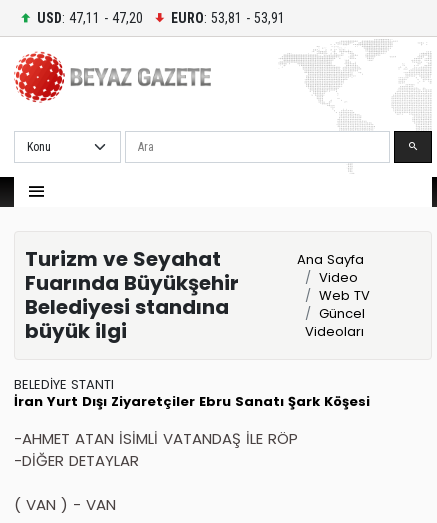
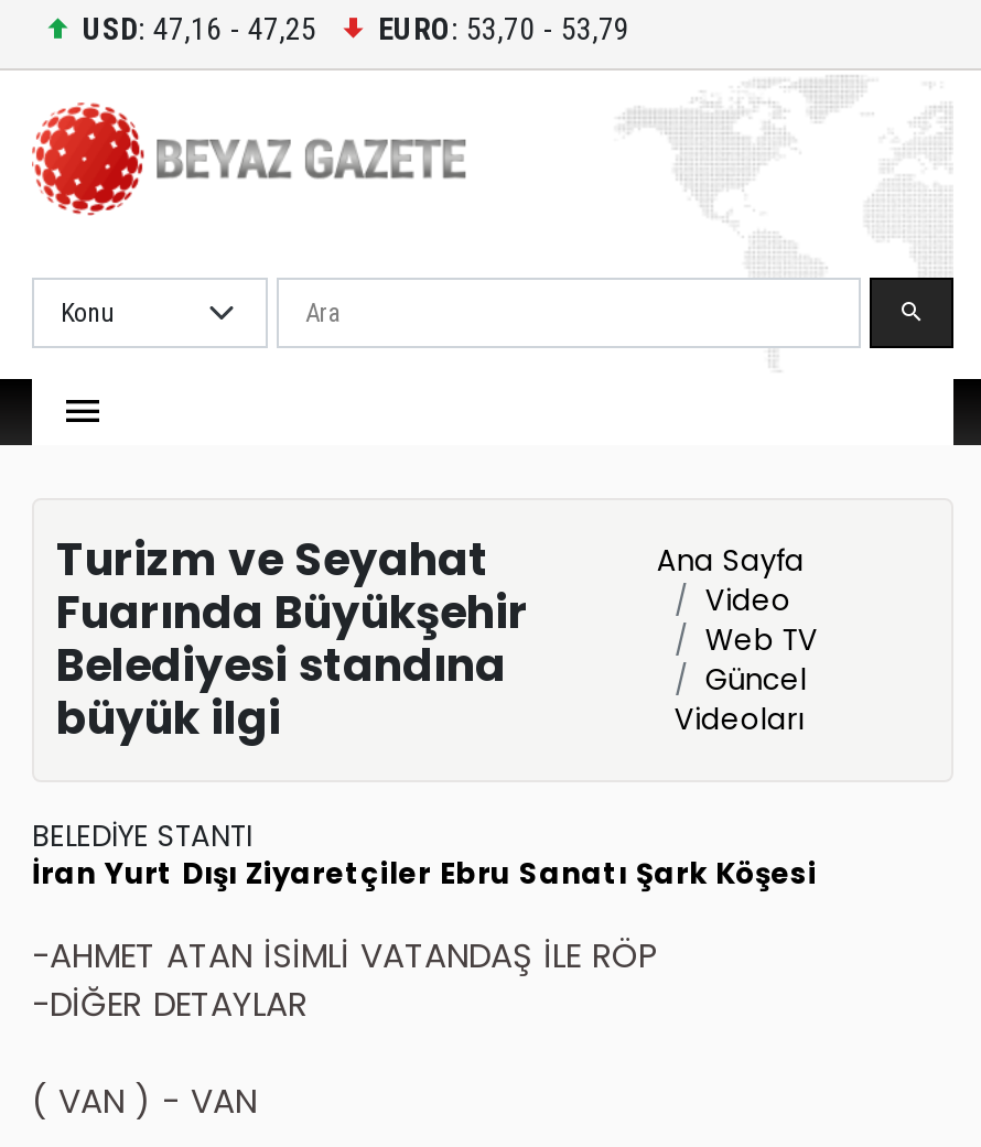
- USD: 47,11 - 47,20
+ USD: 47,16 - 47,25

- EURO: 53,81 - 53,91
+ EURO: 53,70 - 53,79
